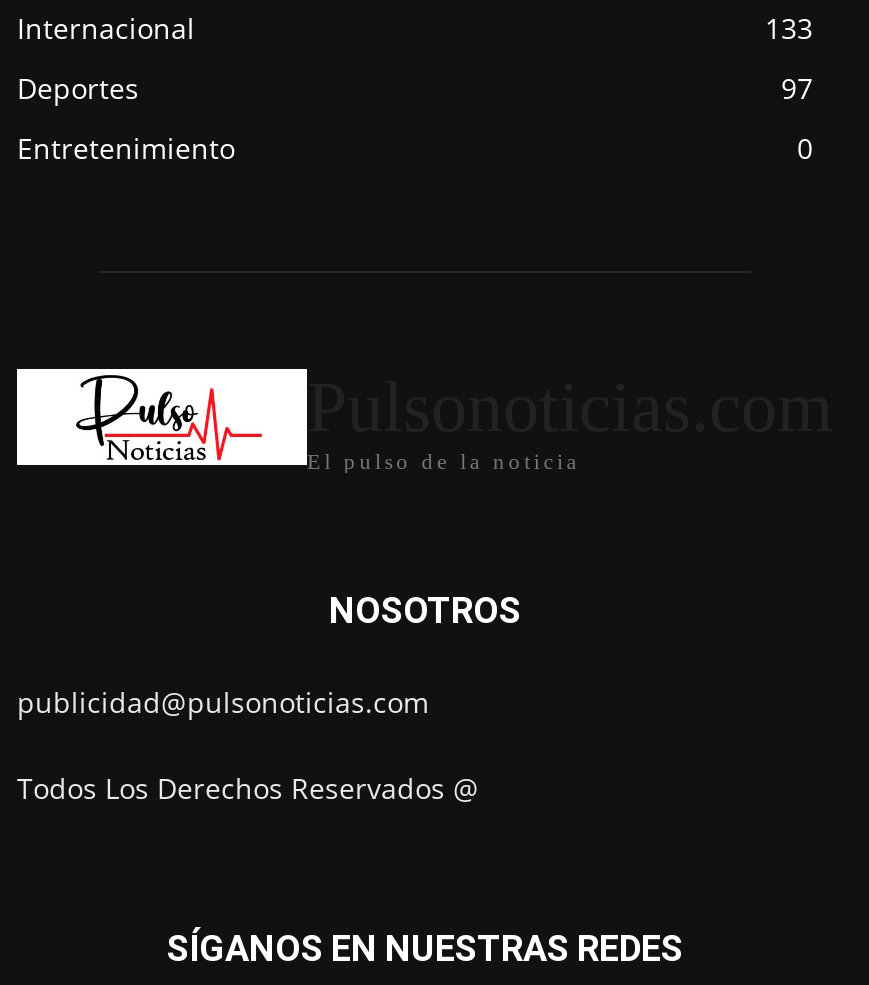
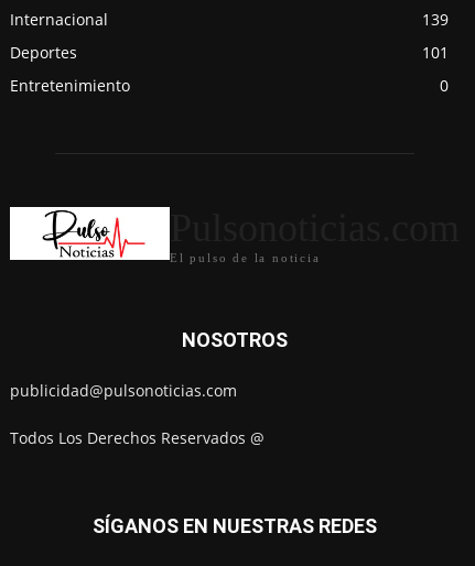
- 133
+ 139

- 97
+ 101
